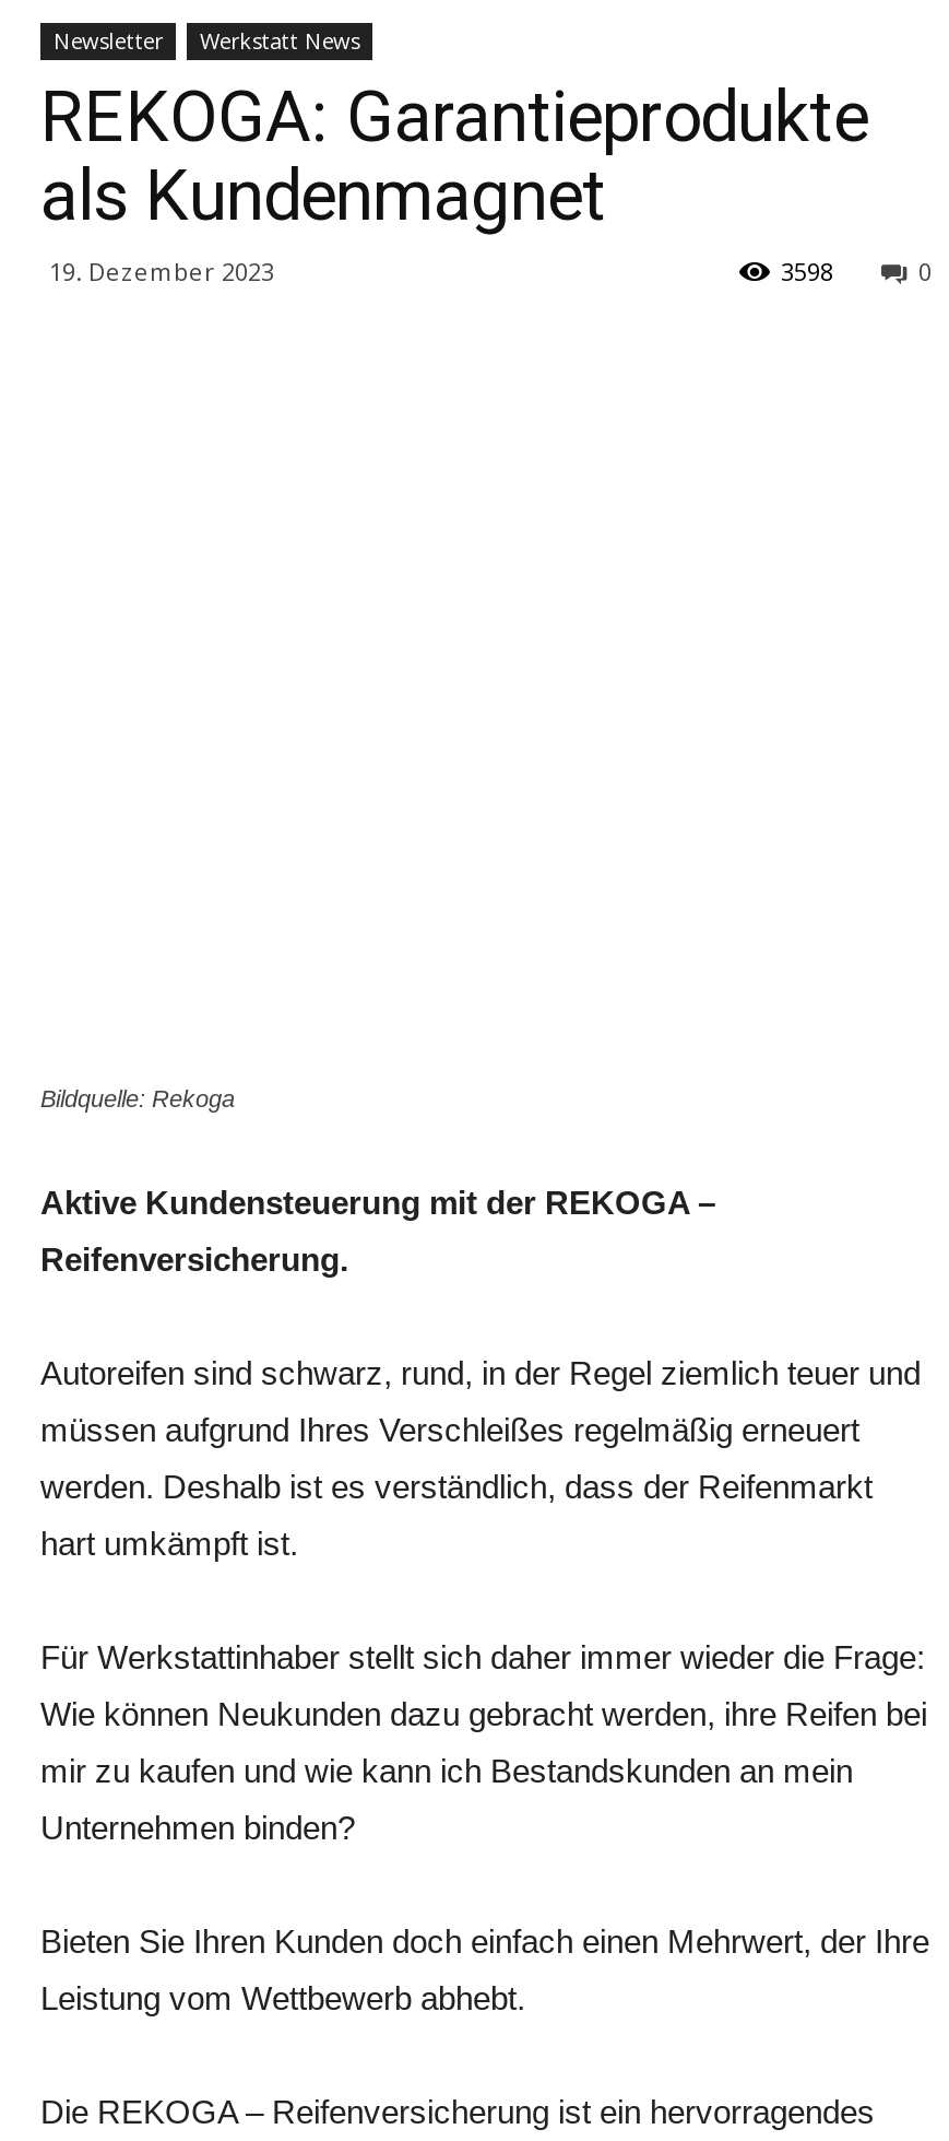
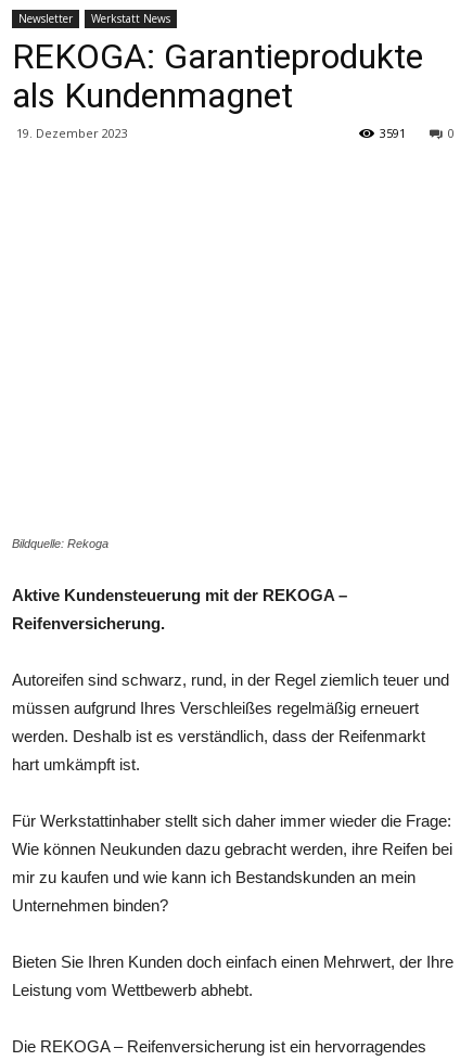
- 3598
+ 3591
